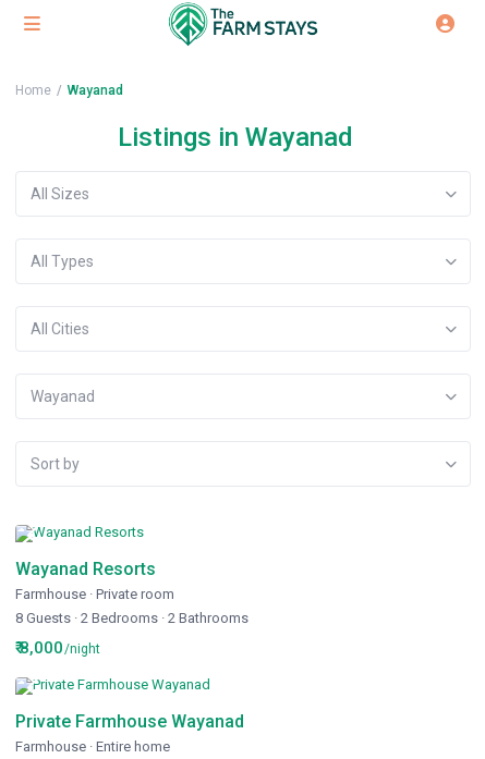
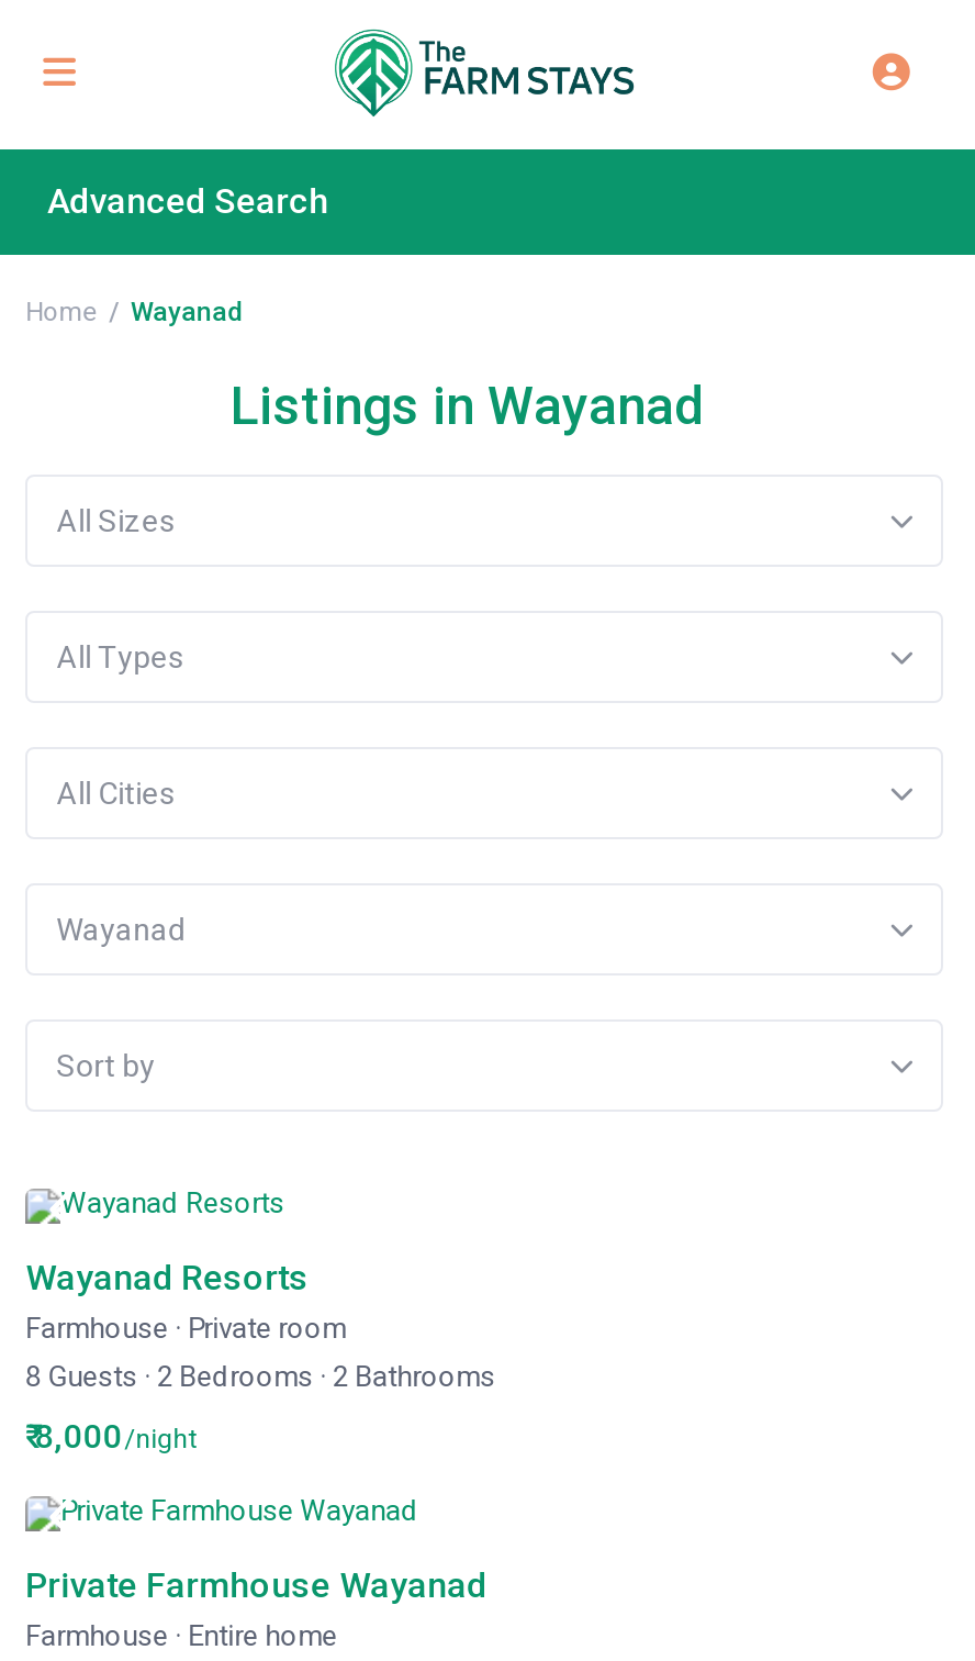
+ Advanced Search
